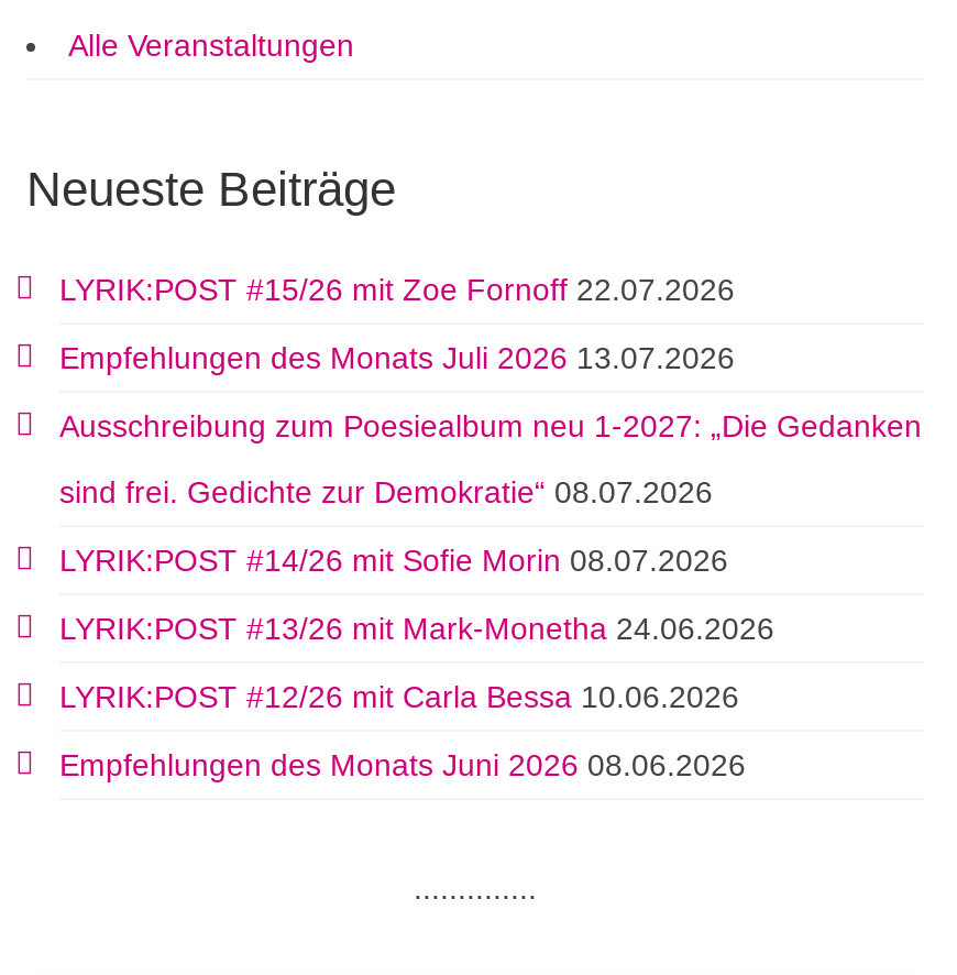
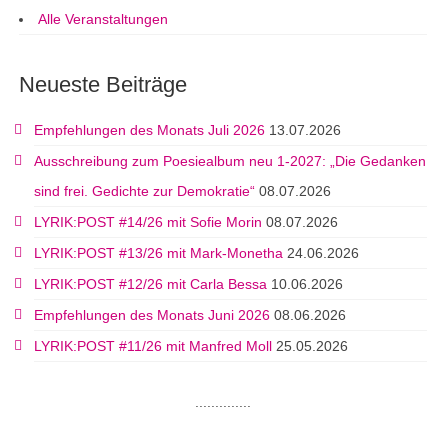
- LYRIK:POST #15/26 mit Zoe Fornoff 22.07.2026

moved up: Empfehlungen des Monats Juli 2026 13.07.2026 | Ausschreibung zum Poesiealbum neu 1-2027: „Die Gedanken | sind frei. Gedichte zur Demokratie“ 08.07.2026 | LYRIK:POST #14/26 mit Sofie Morin 08.07.2026 | LYRIK:POST #13/26 mit Mark-Monetha 24.06.2026 | LYRIK:POST #12/26 mit Carla Bessa 10.06.2026 | Empfehlungen des Monats Juni 2026 08.06.2026

+ LYRIK:POST #11/26 mit Manfred Moll 25.05.2026
